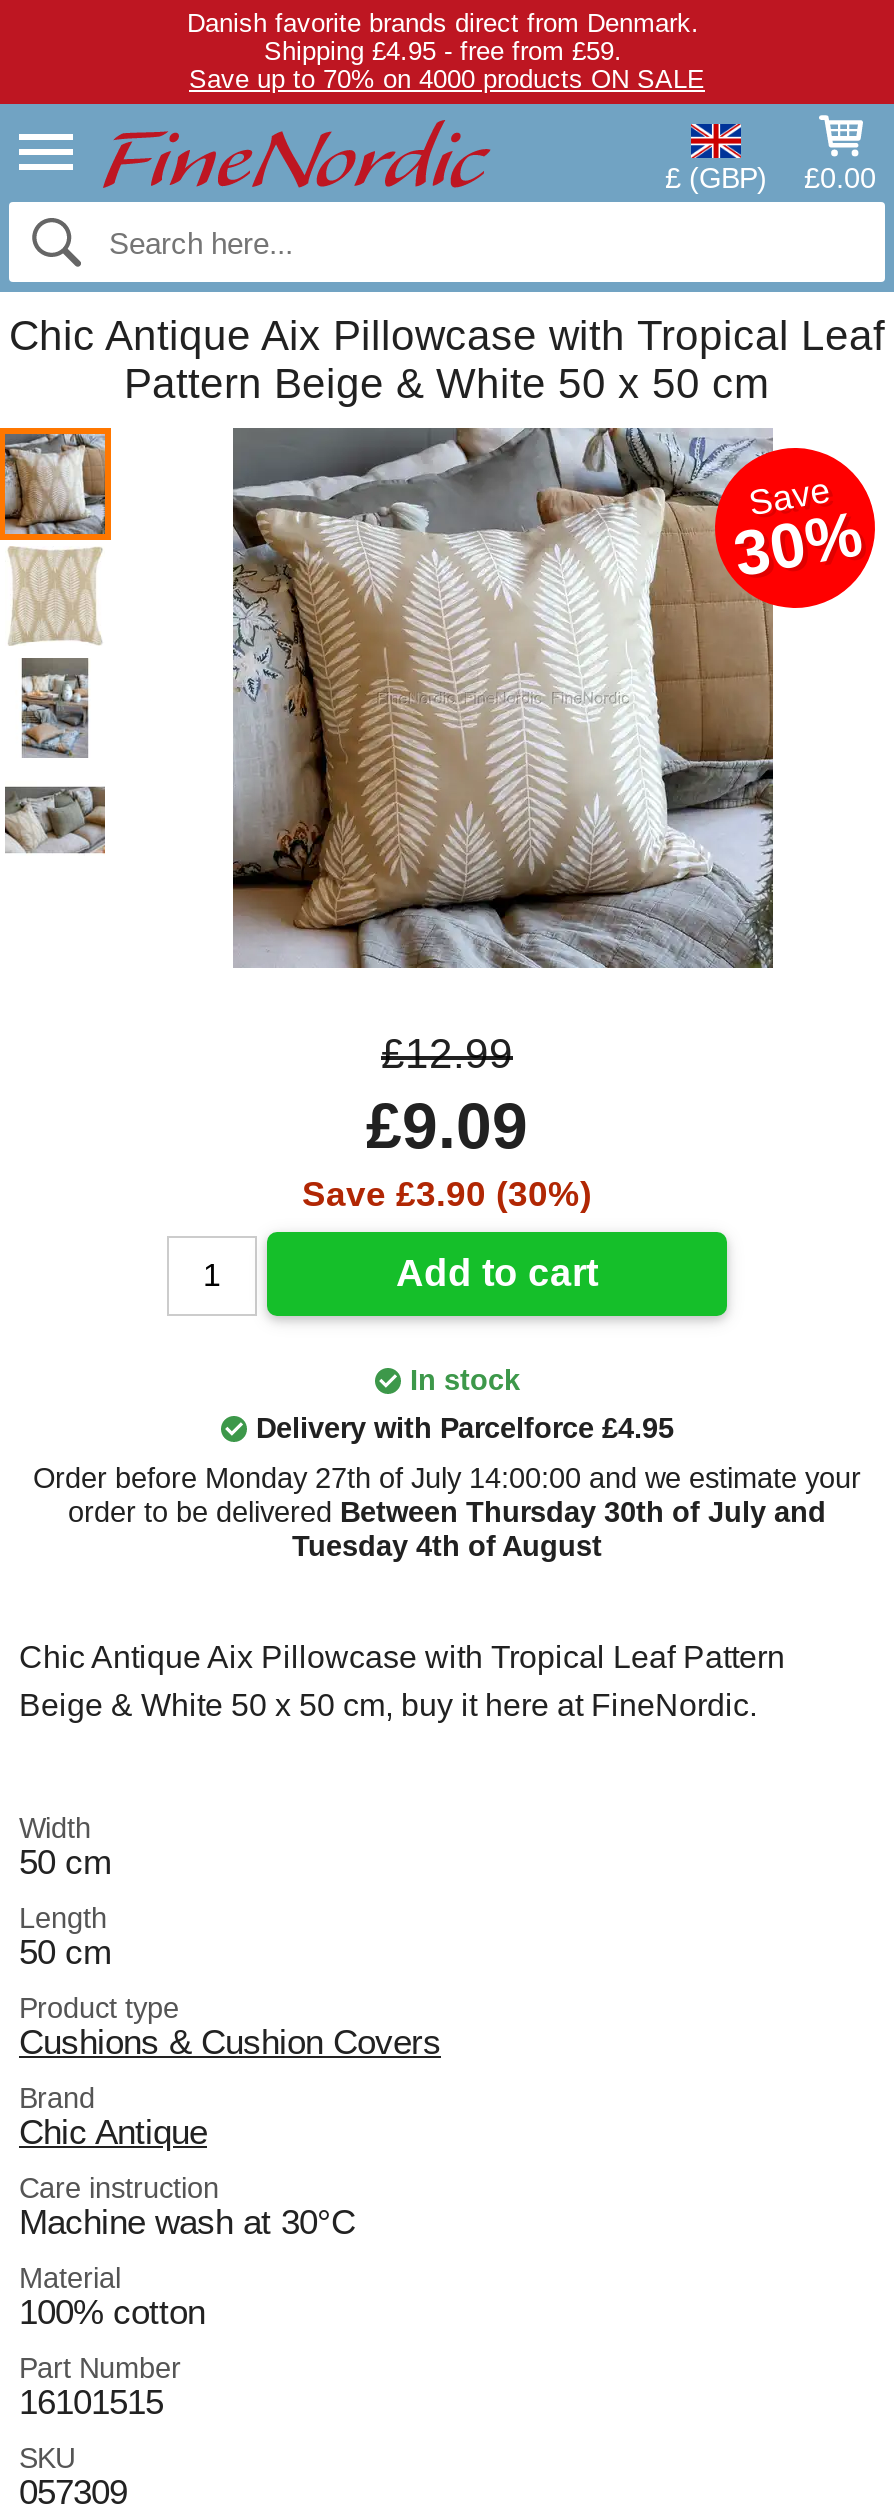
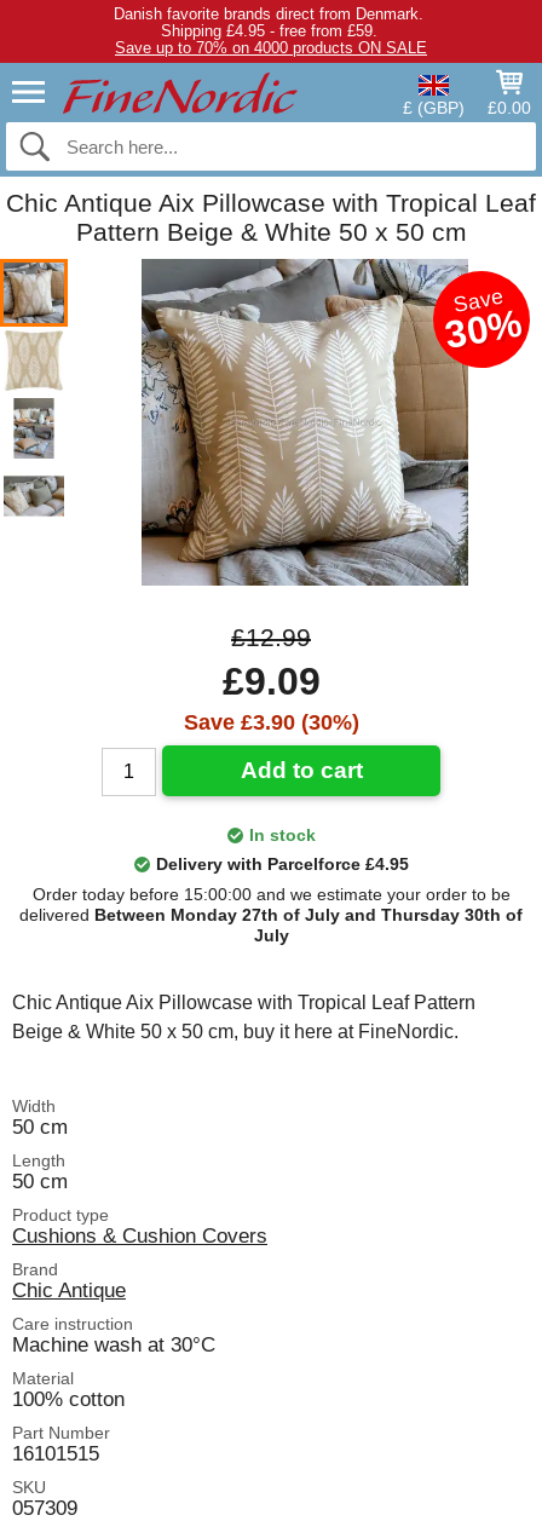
- Order before Monday 27th of July 14:00:00 and we estimate your
- order to be delivered Between Thursday 30th of July and
- Tuesday 4th of August
+ Order today before 15:00:00 and we estimate your order to be
+ delivered Between Monday 27th of July and Thursday 30th of
+ July
